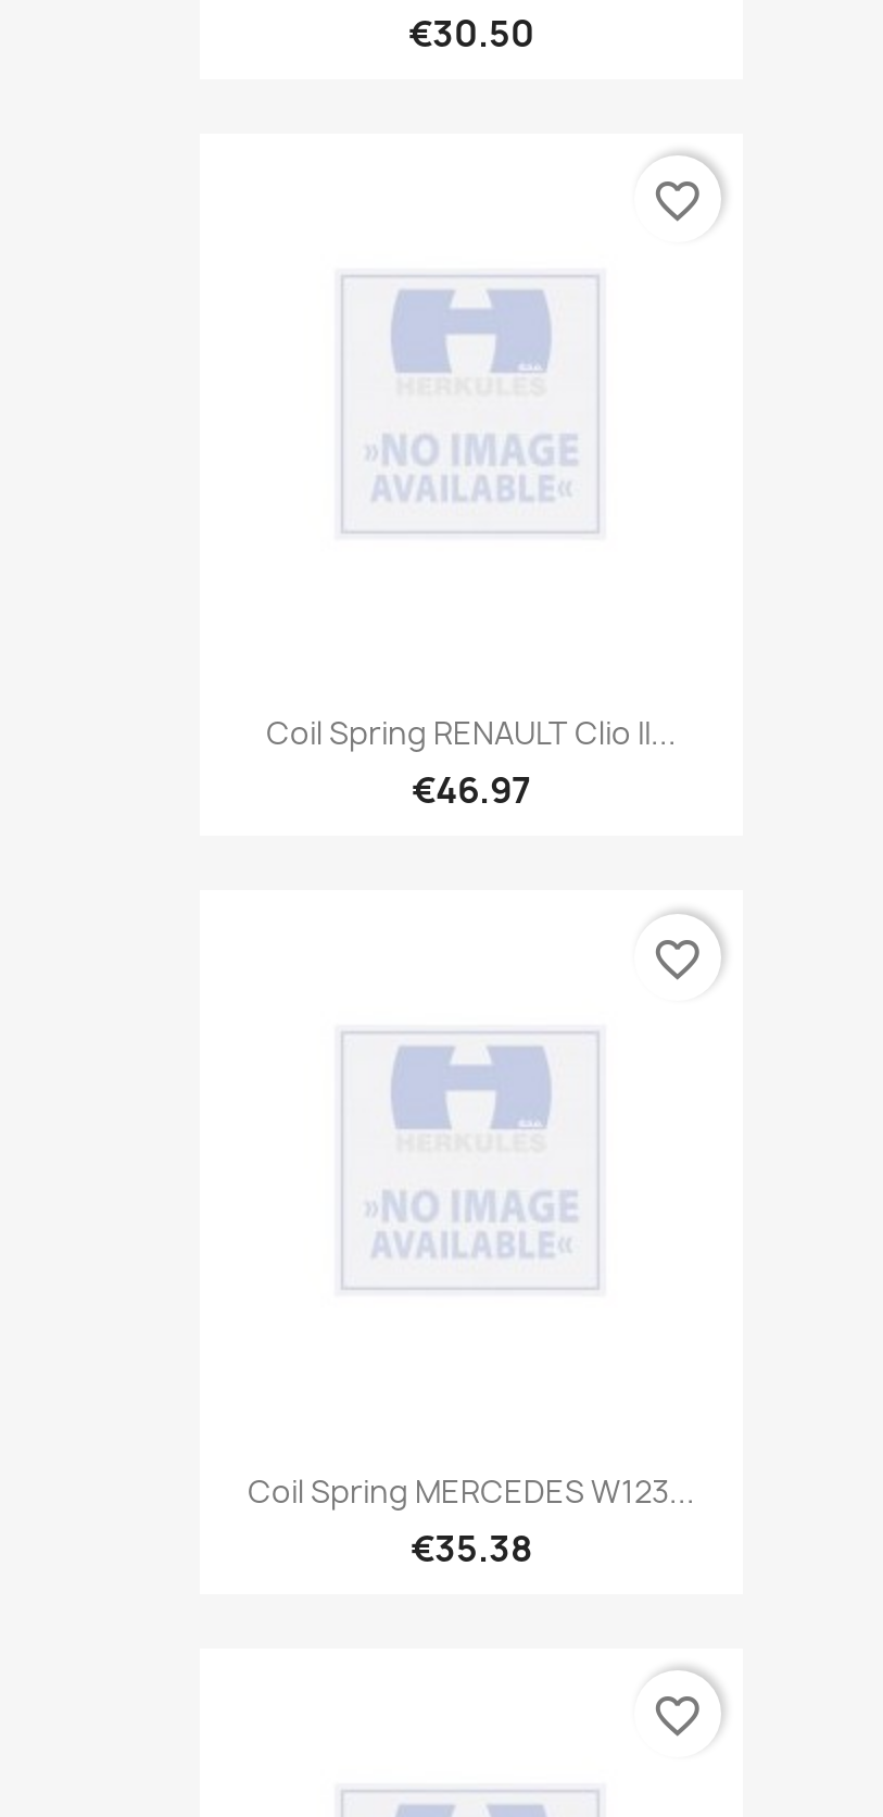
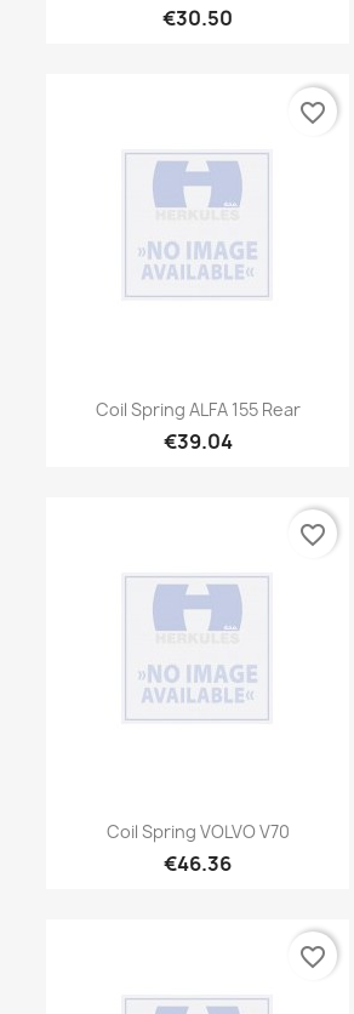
- Coil Spring RENAULT Clio II...
+ Coil Spring ALFA 155 Rear

- €46.97
+ €39.04

- Coil Spring MERCEDES W123...
+ Coil Spring VOLVO V70

- €35.38
+ €46.36
